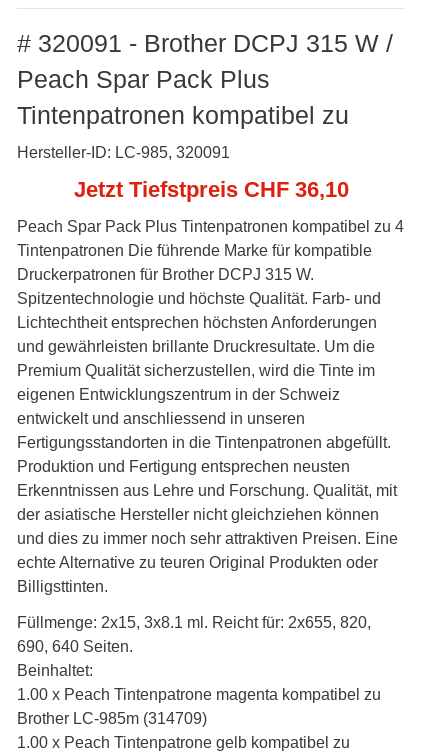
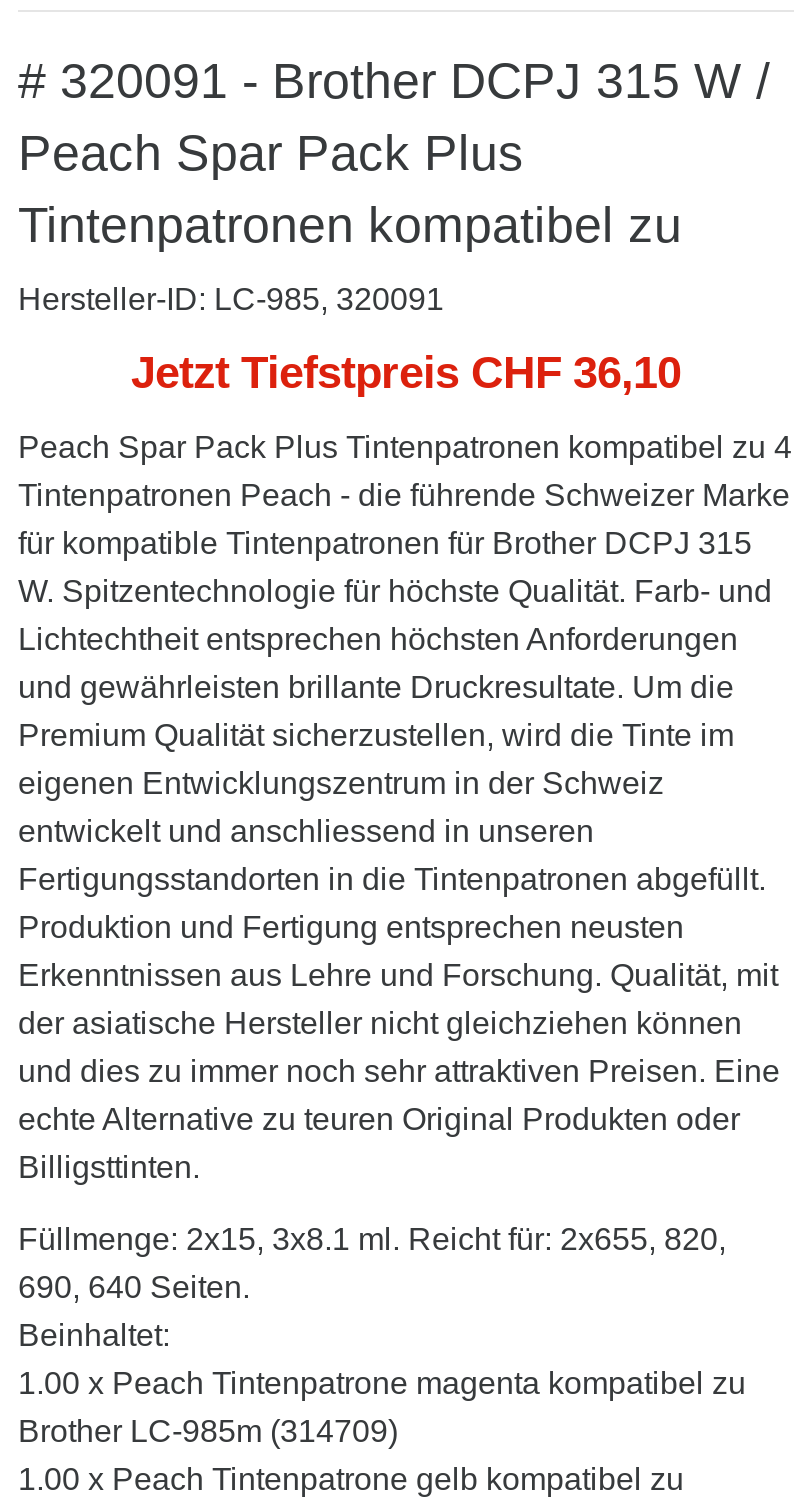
- Tintenpatronen Die führende Marke für kompatible
- Druckerpatronen für Brother DCPJ 315 W.
- Spitzentechnologie und höchste Qualität. Farb- und
+ Tintenpatronen Peach - die führende Schweizer Marke
+ für kompatible Tintenpatronen für Brother DCPJ 315
+ W. Spitzentechnologie für höchste Qualität. Farb- und
